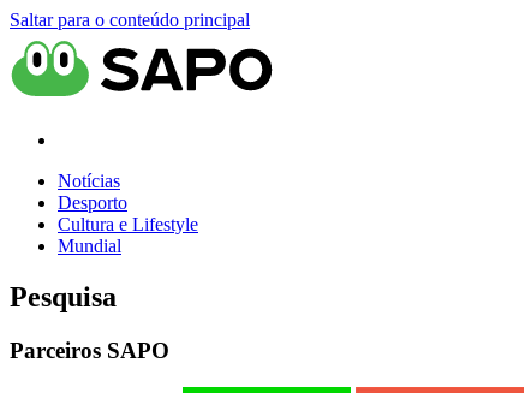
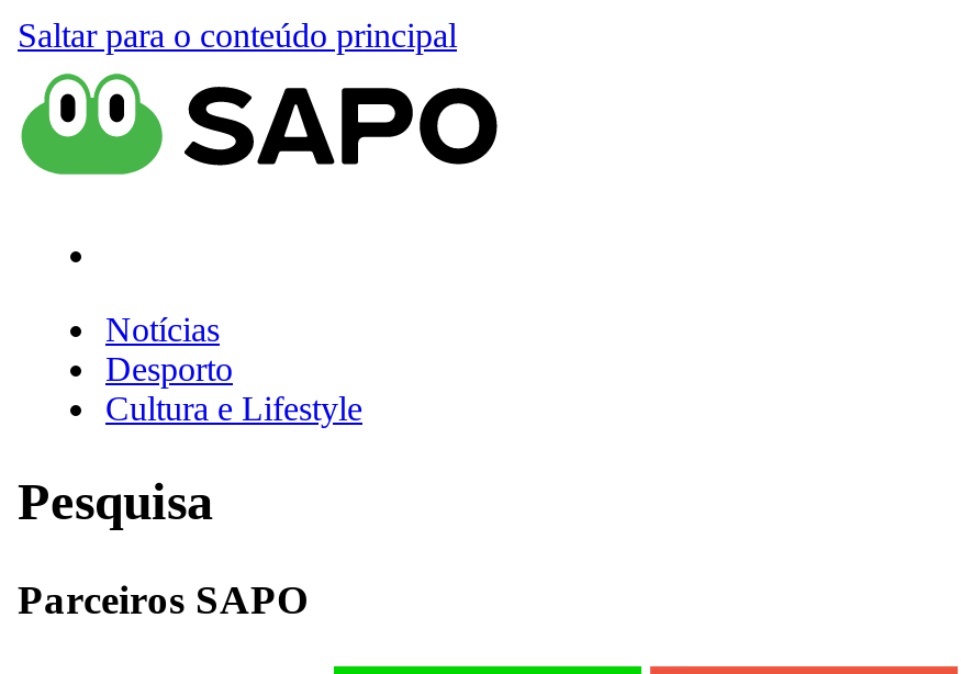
- Mundial
